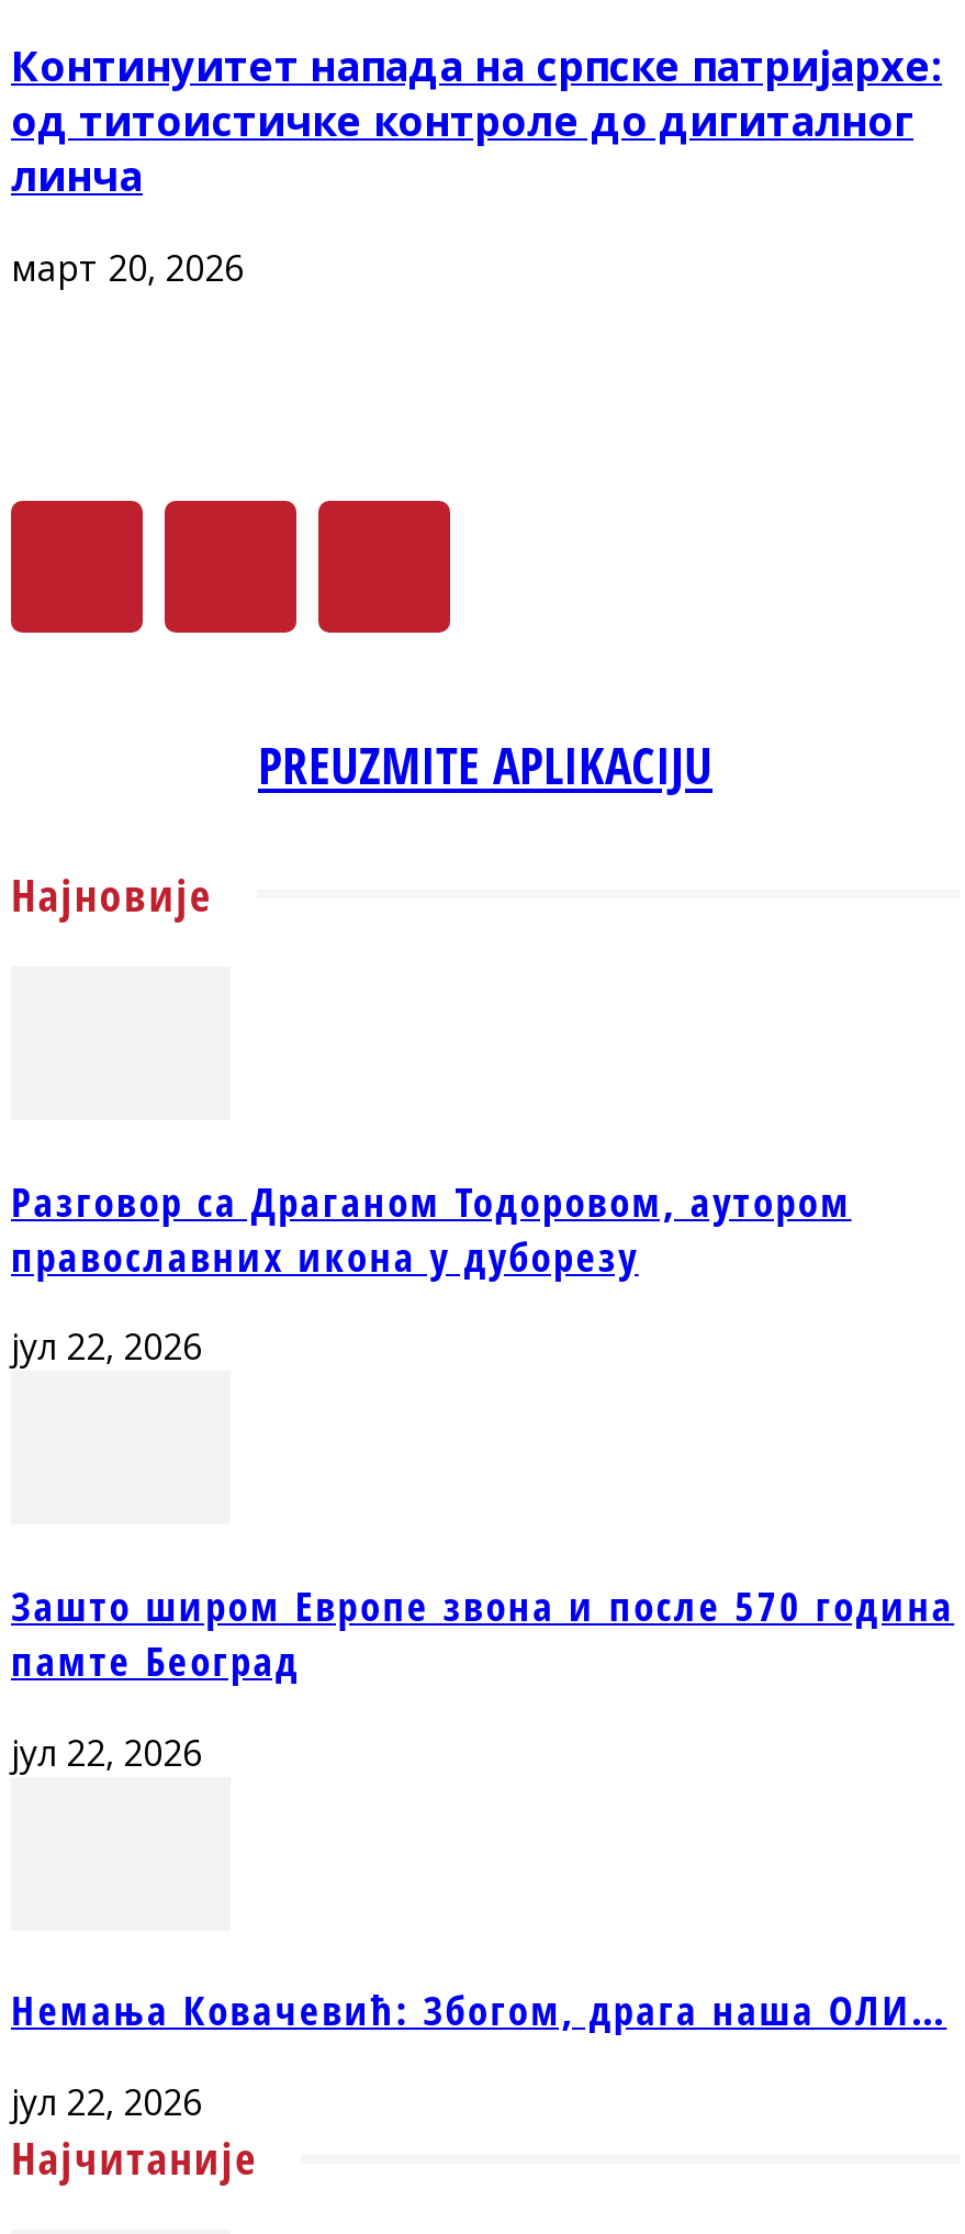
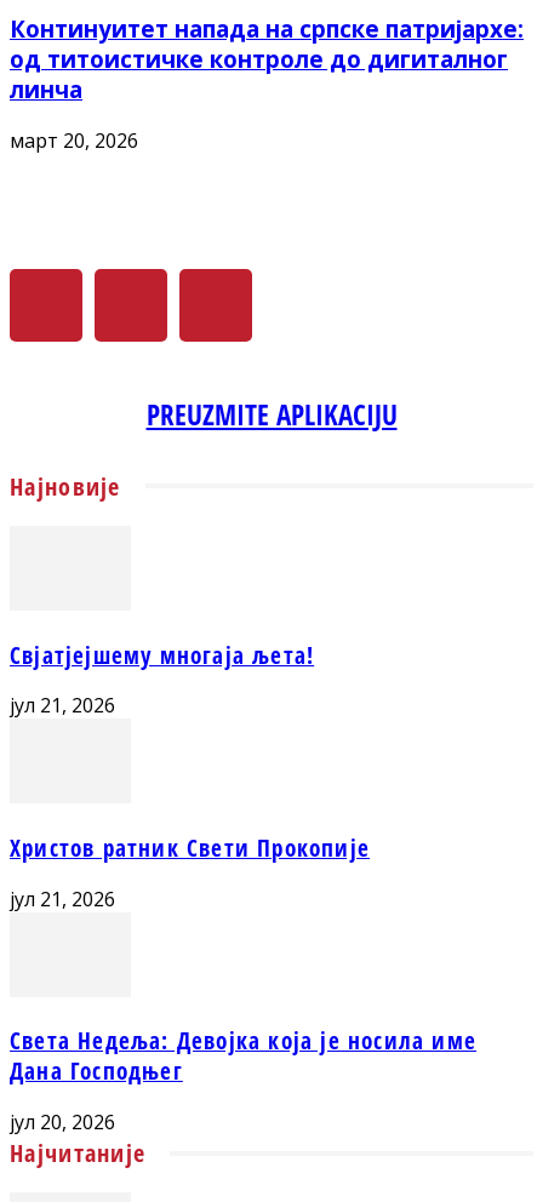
- Разговор са Драганом Тодоровом, аутором
- православних икона у дуборезу
+ Свјатјејшему многаја љета!

- јул 22, 2026
+ јул 21, 2026

- Зашто широм Европе звона и после 570 година
- памте Београд
+ Христов ратник Свети Прокопије

- јул 22, 2026
+ јул 21, 2026

- Немања Ковачевић: Збогом, драга наша ОЛИ…
+ Света Недеља: Девојка која је носила име
+ Дана Господњег

- јул 22, 2026
+ јул 20, 2026
